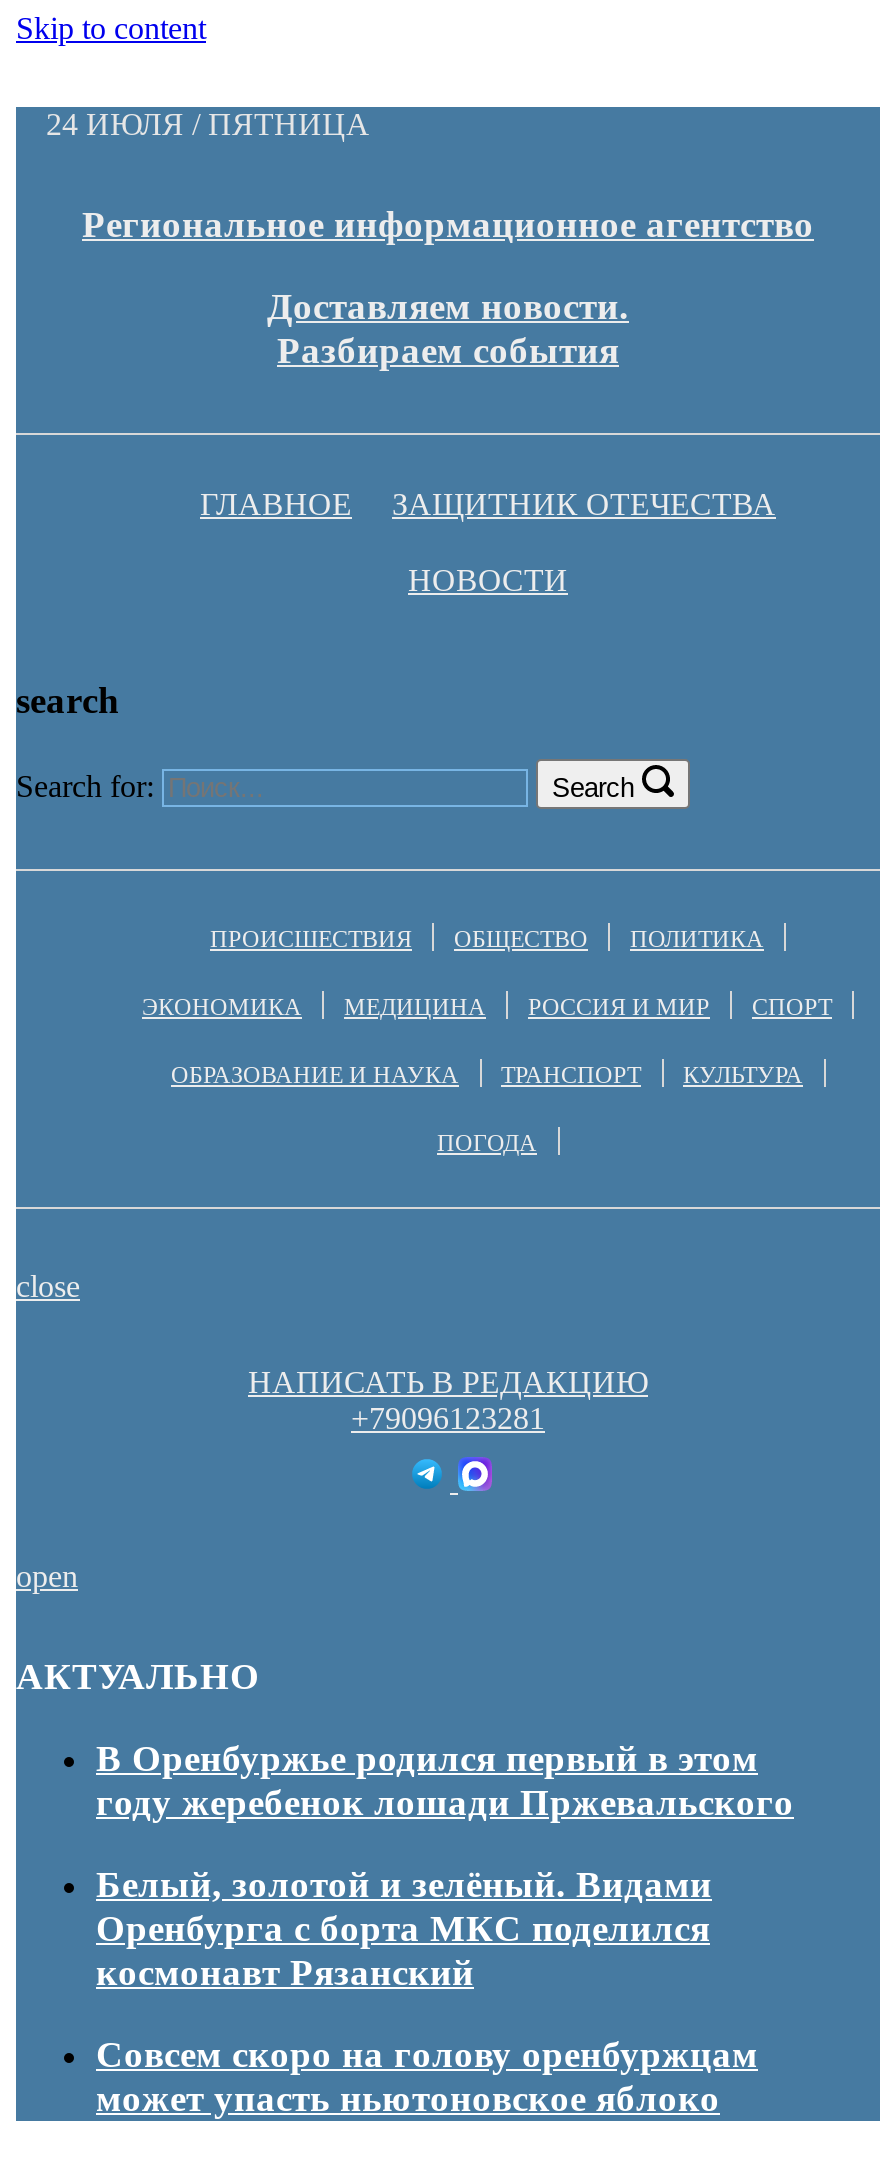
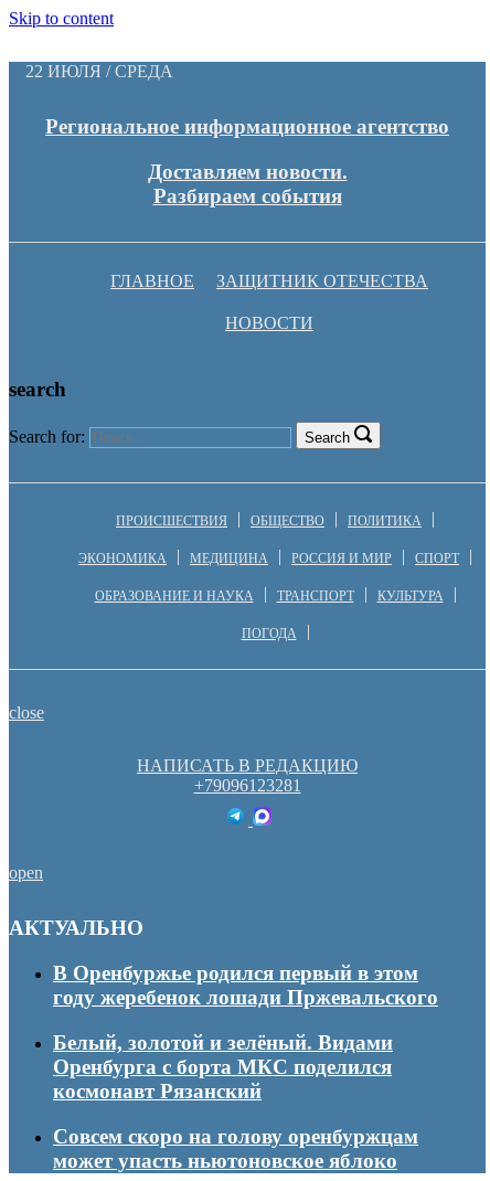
- 24 ИЮЛЯ / ПЯТНИЦА
+ 22 ИЮЛЯ / СРЕДА
